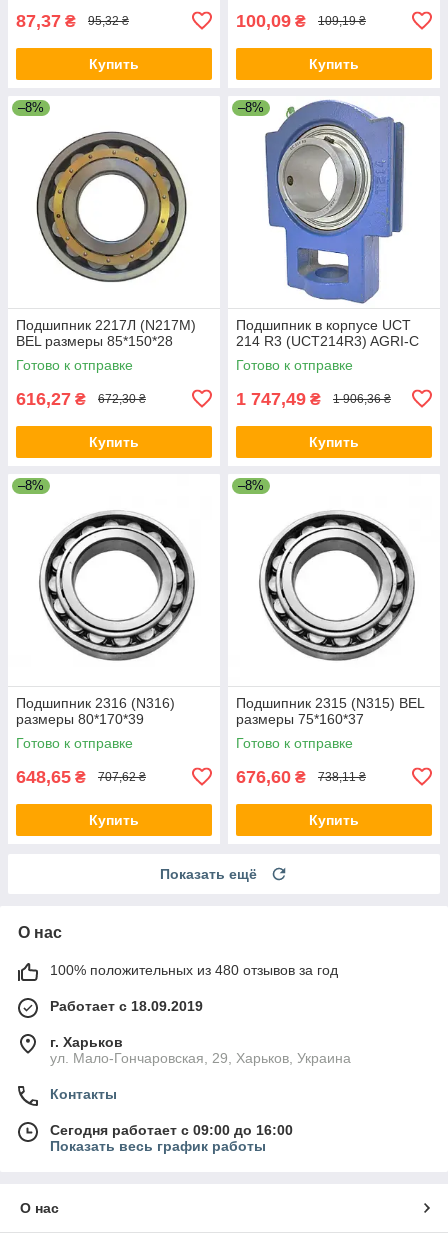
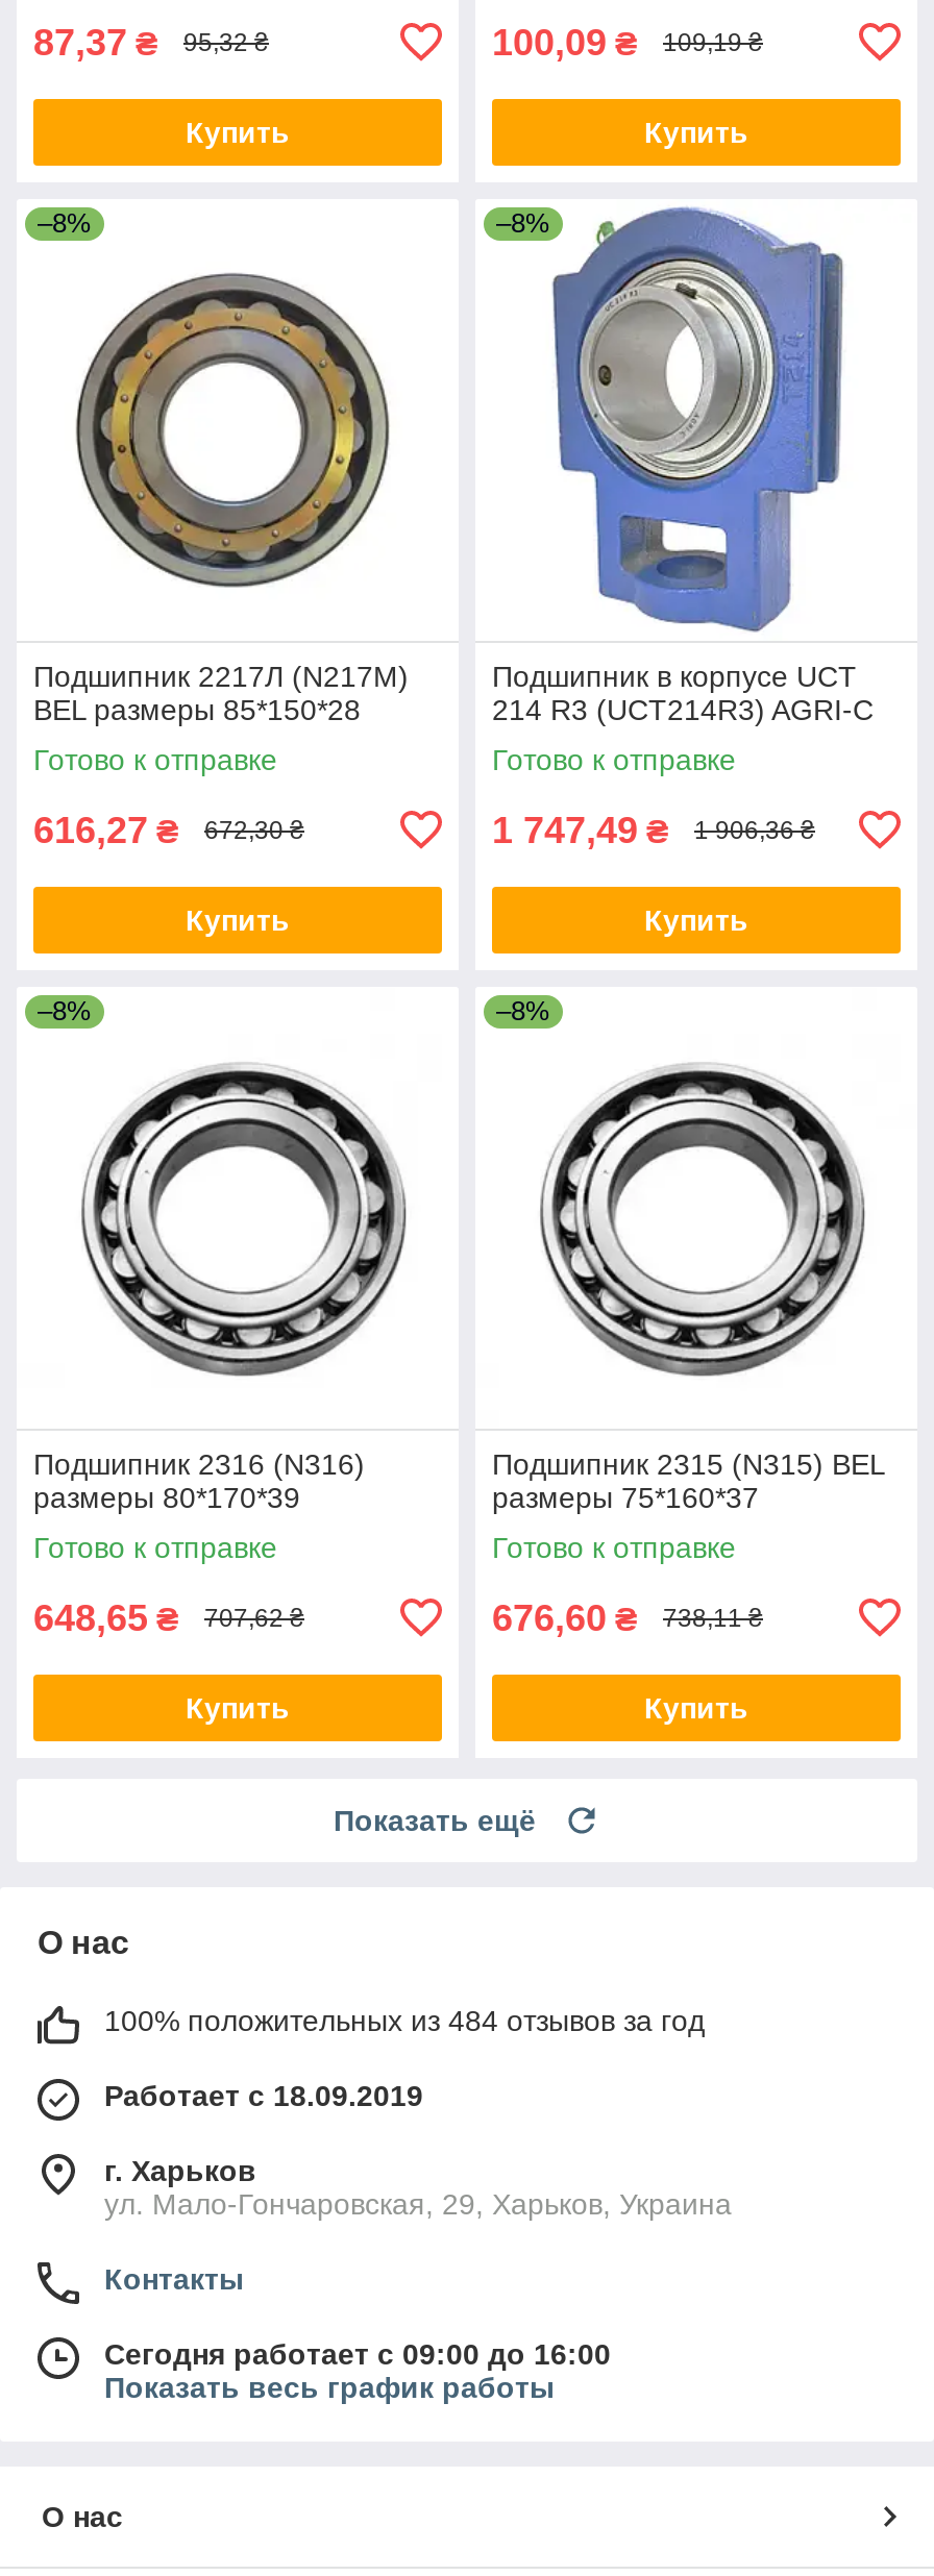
- 100% положительных из 480 отзывов за год
+ 100% положительных из 484 отзывов за год
